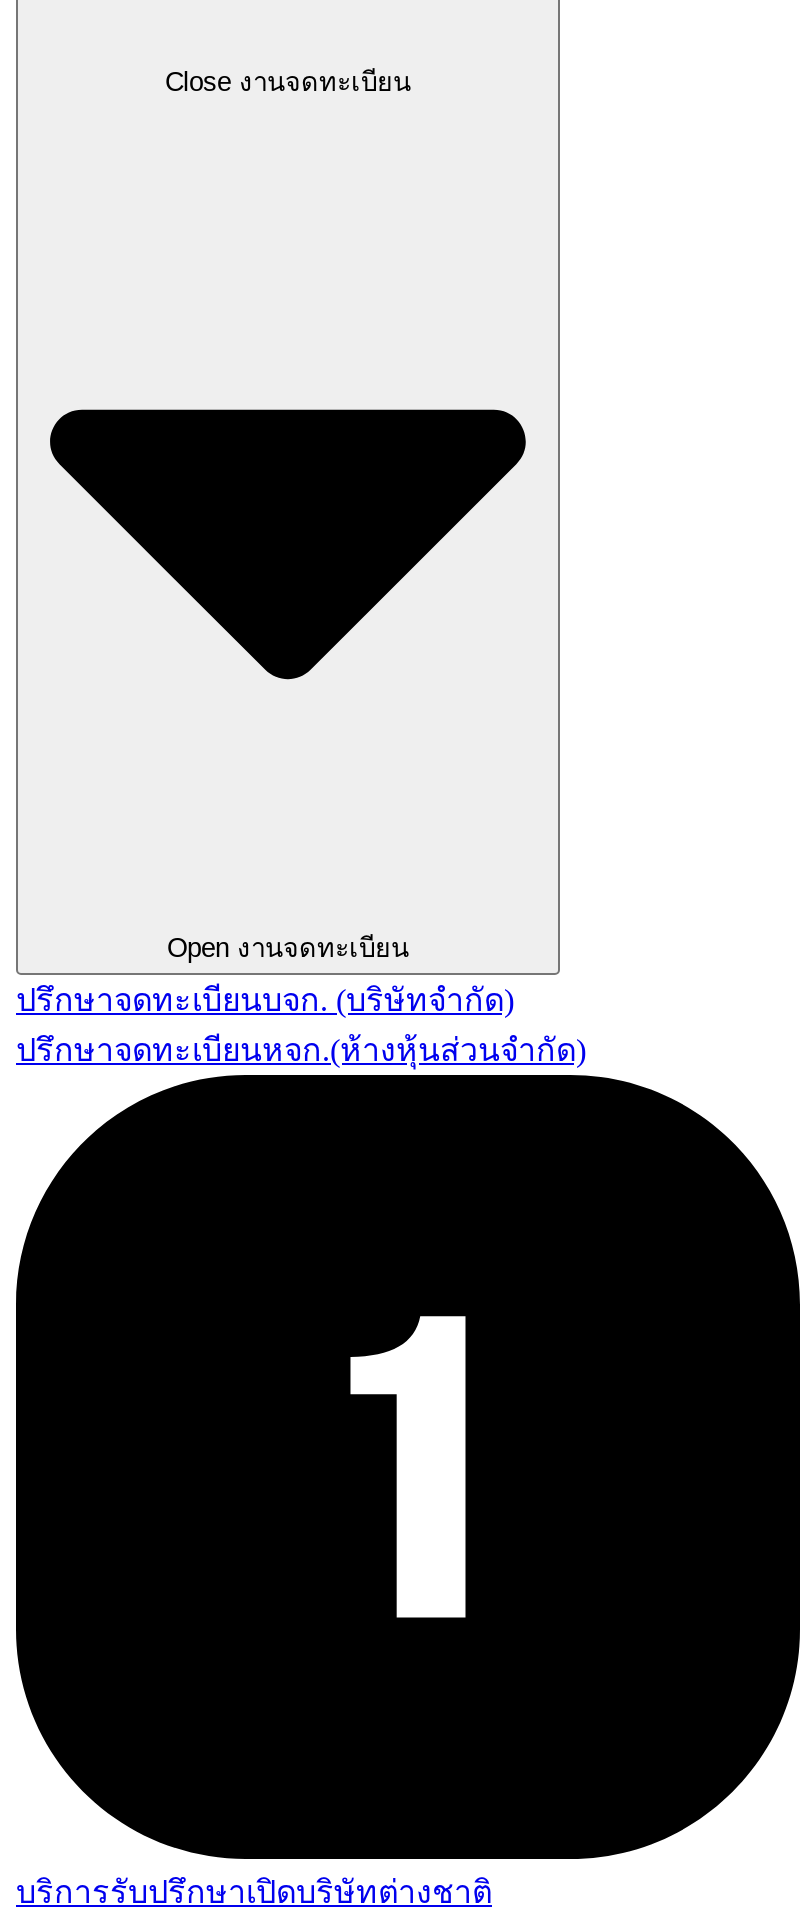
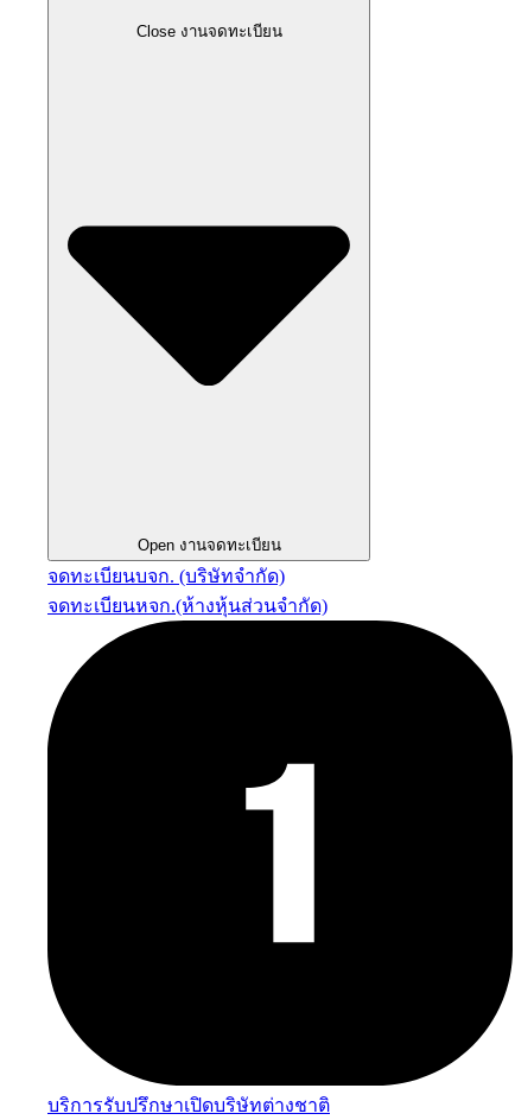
- ปรึกษาจดทะเบียนบจก. (บริษัทจำกัด)
+ จดทะเบียนบจก. (บริษัทจำกัด)

- ปรึกษาจดทะเบียนหจก.(ห้างหุ้นส่วนจำกัด)
+ จดทะเบียนหจก.(ห้างหุ้นส่วนจำกัด)
